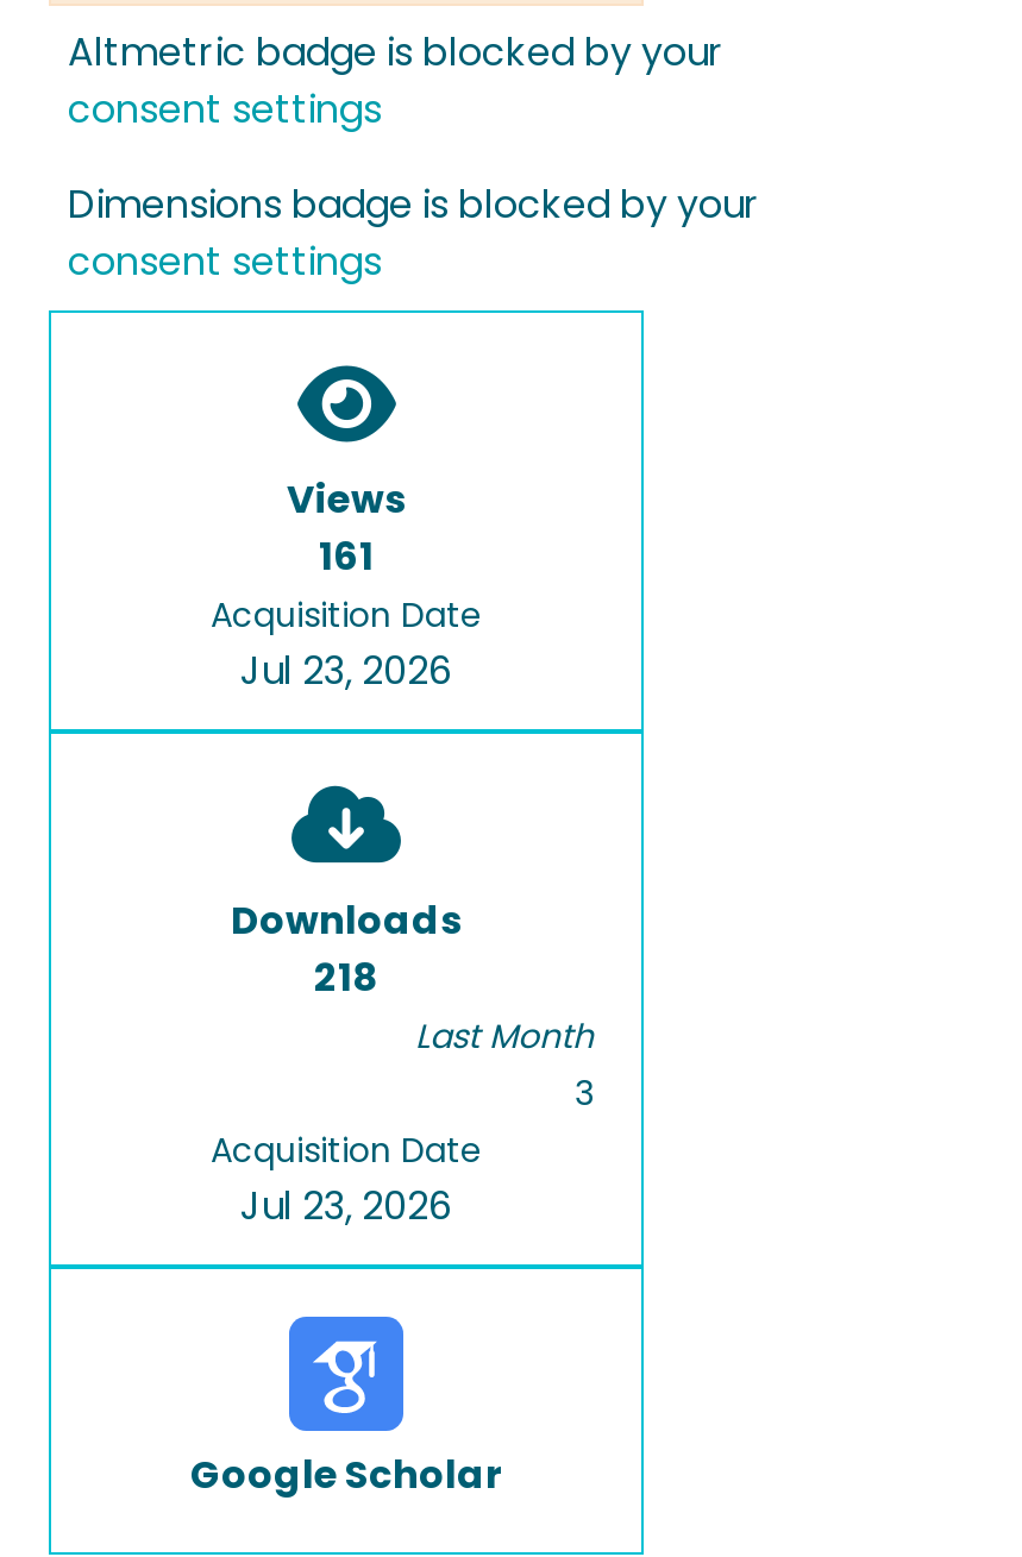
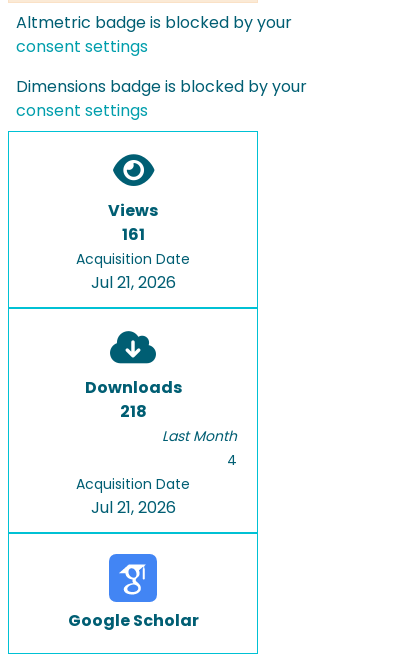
- Jul 23, 2026
+ Jul 21, 2026

- 3
+ 4

- Jul 23, 2026
+ Jul 21, 2026
